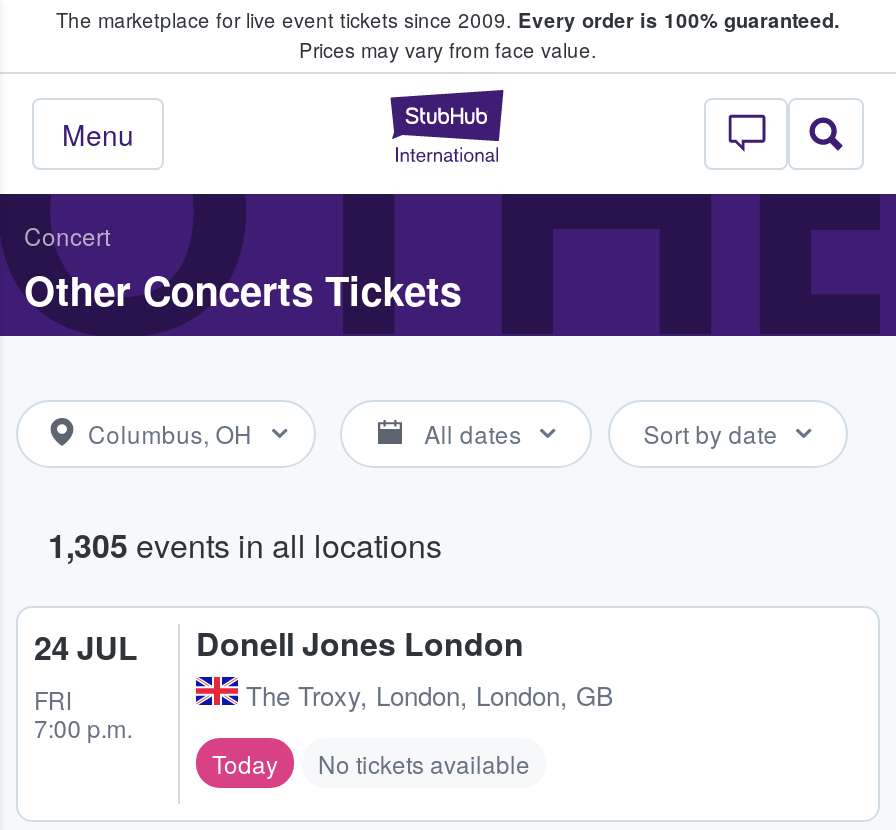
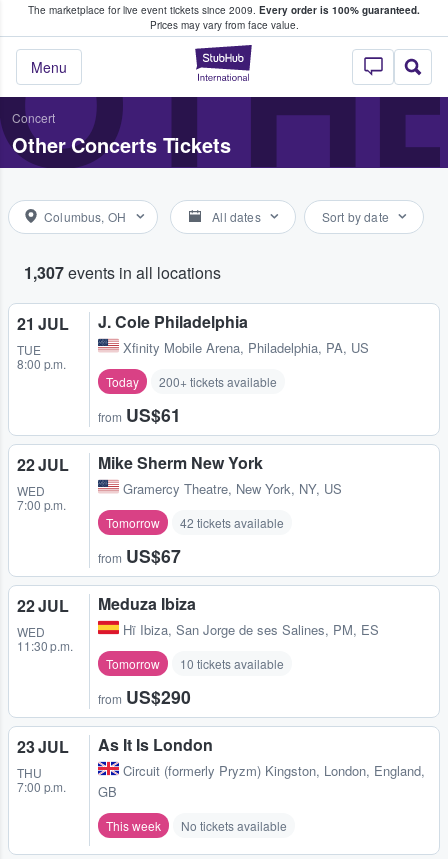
- 1,305 events in all locations
+ 1,307 events in all locations

- 24 JUL
- FRI
- 7:00 p.m.
+ 21 JUL
+ TUE
+ 8:00 p.m.

- Donell Jones London
- The Troxy, London, London, GB
+ J. Cole Philadelphia
+ Xfinity Mobile Arena, Philadelphia, PA, US

+ 200+ tickets available
+ from US$61
+ 22 JUL
+ WED
+ 7:00 p.m.

+ Mike Sherm New York
+ Gramercy Theatre, New York, NY, US
+ Tomorrow
+ 42 tickets available
+ from US$67
+ 22 JUL
+ WED
+ 11:30 p.m.

+ Meduza Ibiza
+ Hï Ibiza, San Jorge de ses Salines, PM, ES
+ Tomorrow
+ 10 tickets available
+ from US$290
+ 23 JUL
+ THU
+ 7:00 p.m.

+ As It Is London
+ Circuit (formerly Pryzm) Kingston, London, England,
+ GB
+ This week
